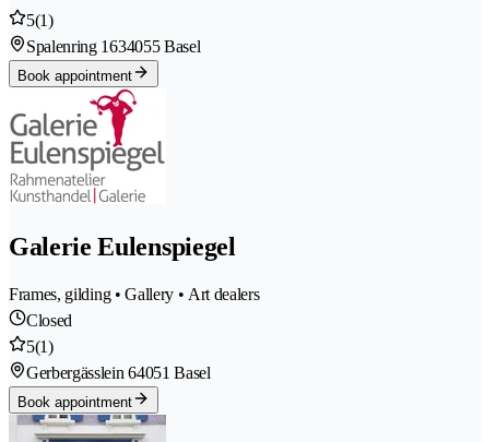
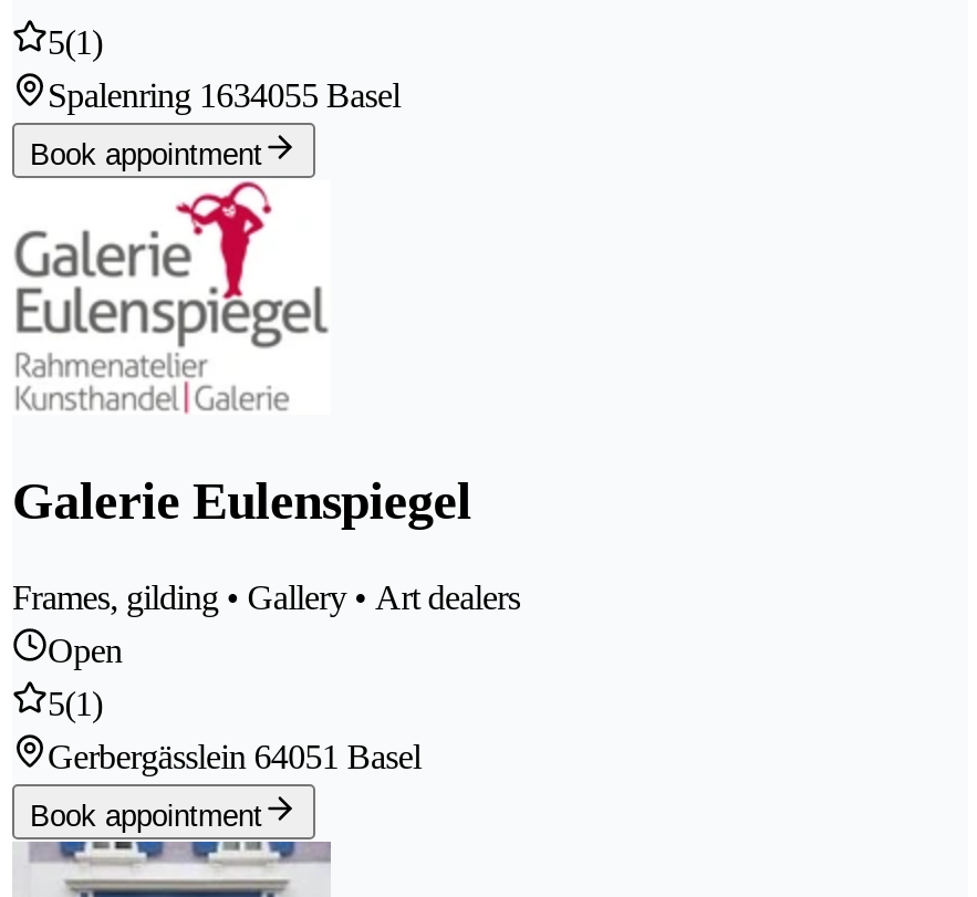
- Closed
+ Open
